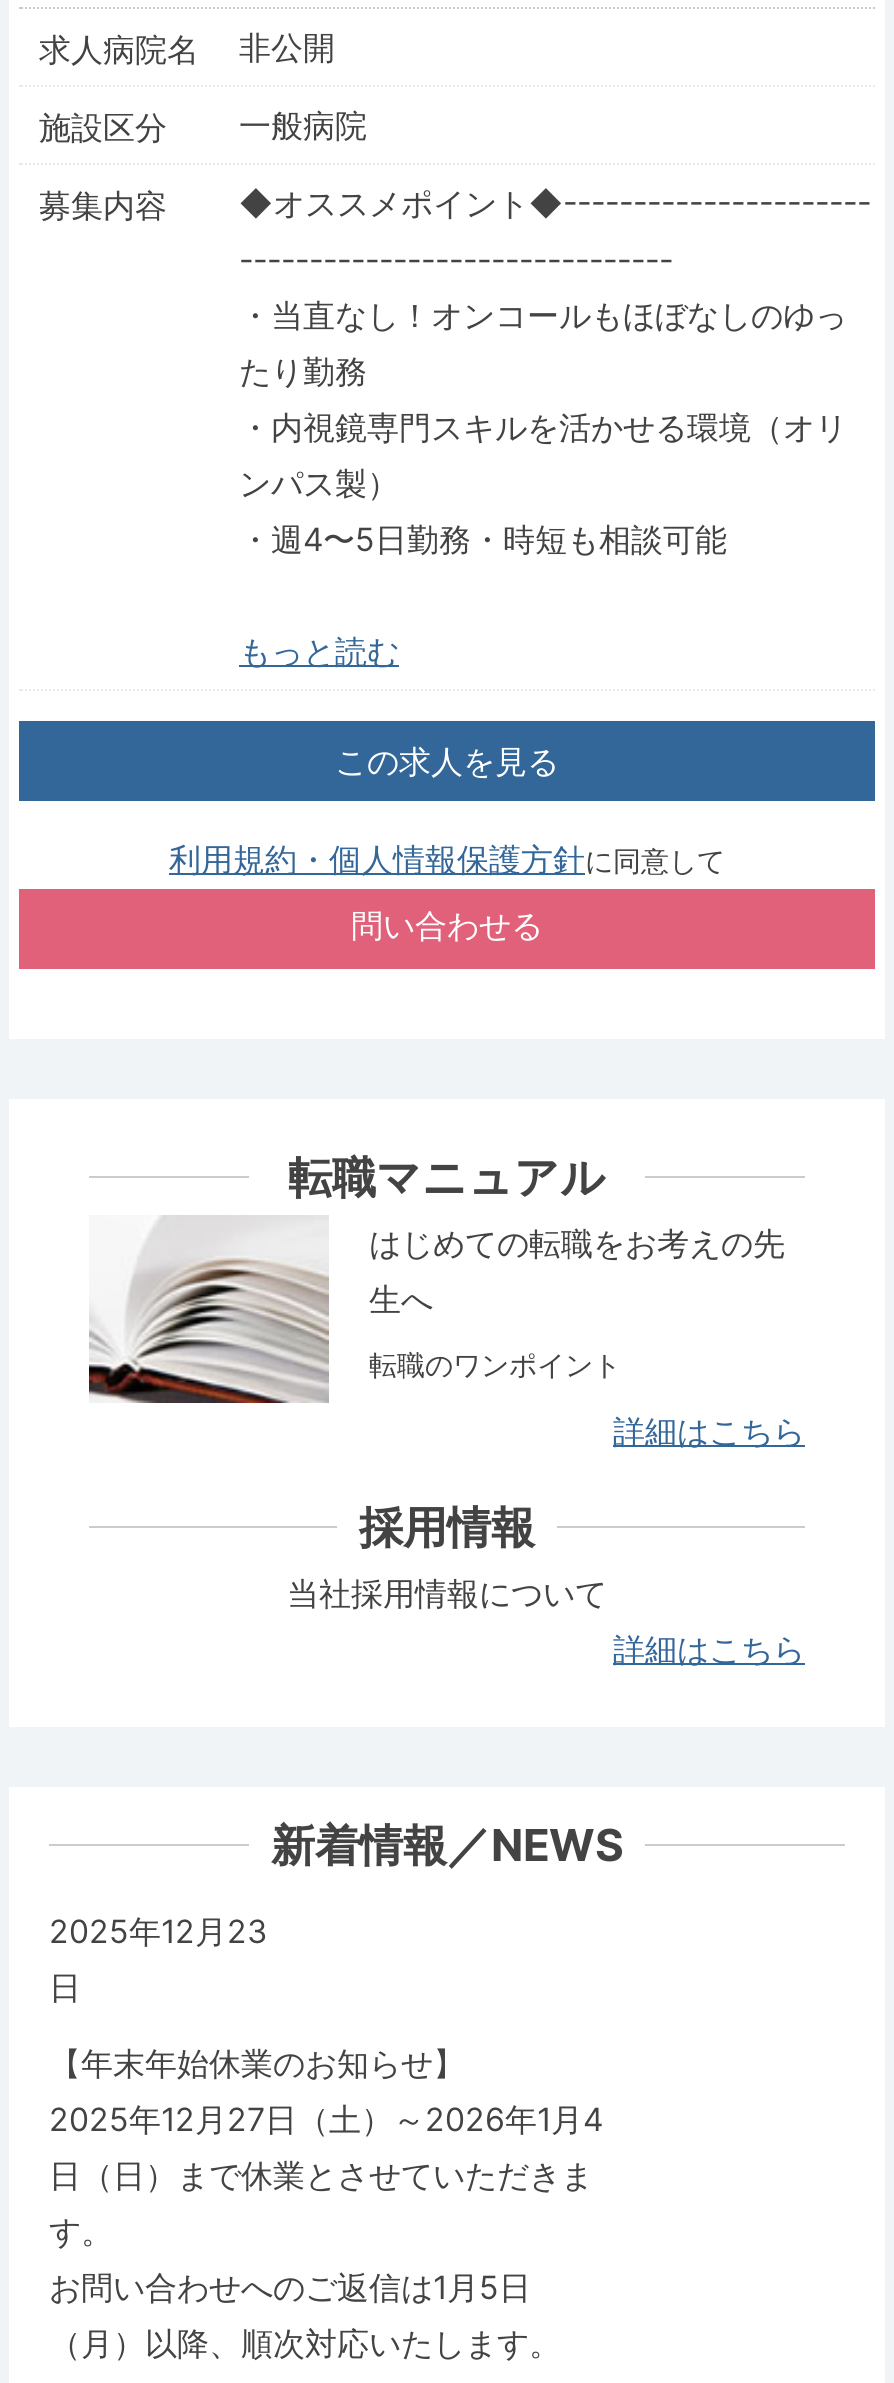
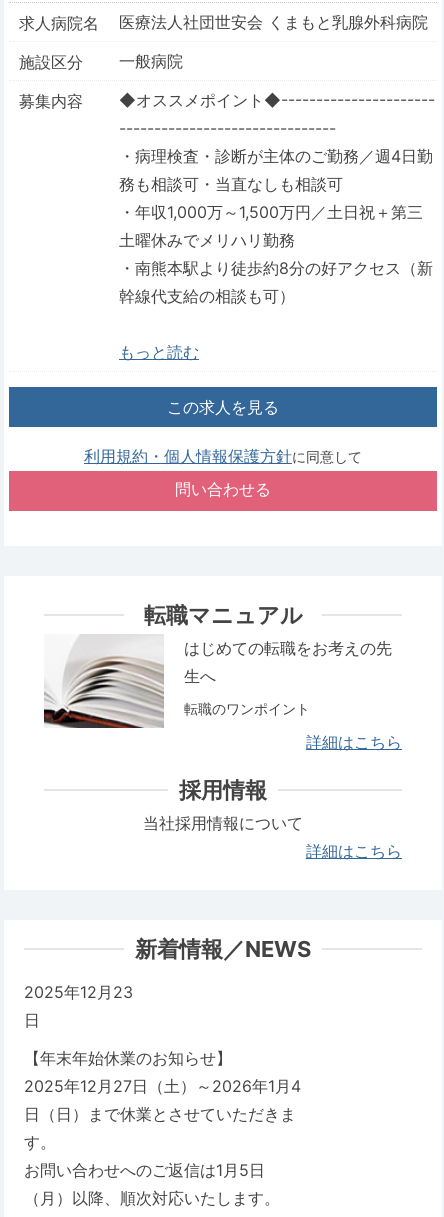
- 非公開
+ 医療法人社団世安会 くまもと乳腺外科病院

- ・当直なし！オンコールもほぼなしのゆっ
- たり勤務
- ・内視鏡専門スキルを活かせる環境（オリ
- ンパス製）
- ・週4〜5日勤務・時短も相談可能
+ ・病理検査・診断が主体のご勤務／週4日勤
+ 務も相談可・当直なしも相談可
+ ・年収1,000万～1,500万円／土日祝＋第三
+ 土曜休みでメリハリ勤務
+ ・南熊本駅より徒歩約8分の好アクセス（新
+ 幹線代支給の相談も可）
